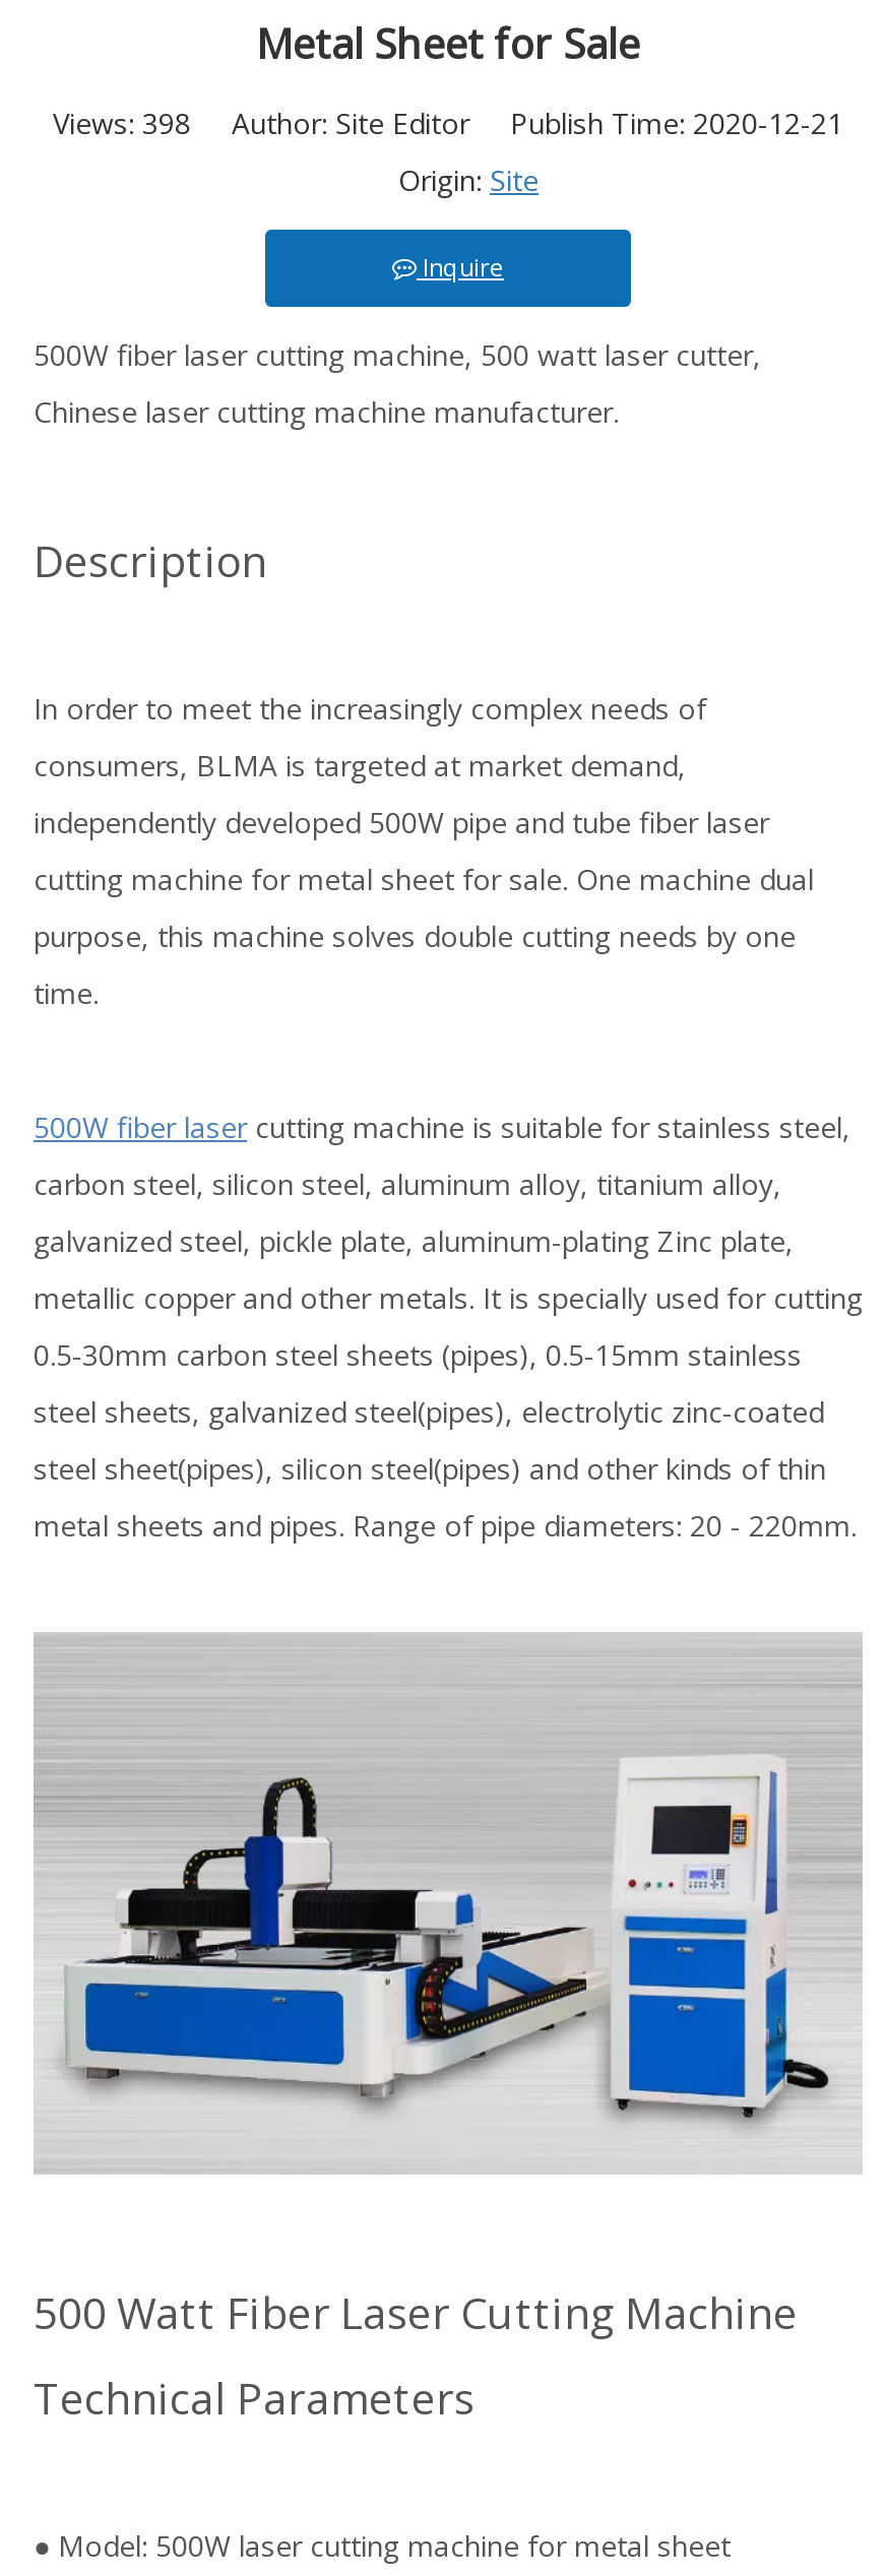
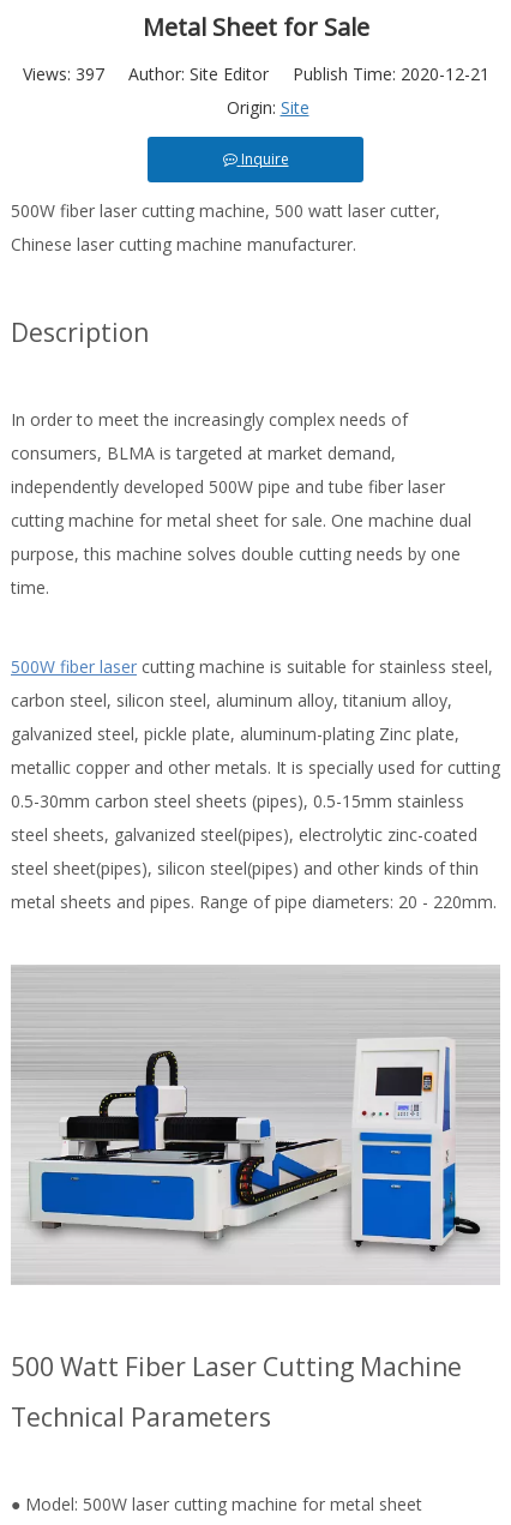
- Views: 398 Author: Site Editor Publish Time: 2020-12-21
+ Views: 397 Author: Site Editor Publish Time: 2020-12-21
